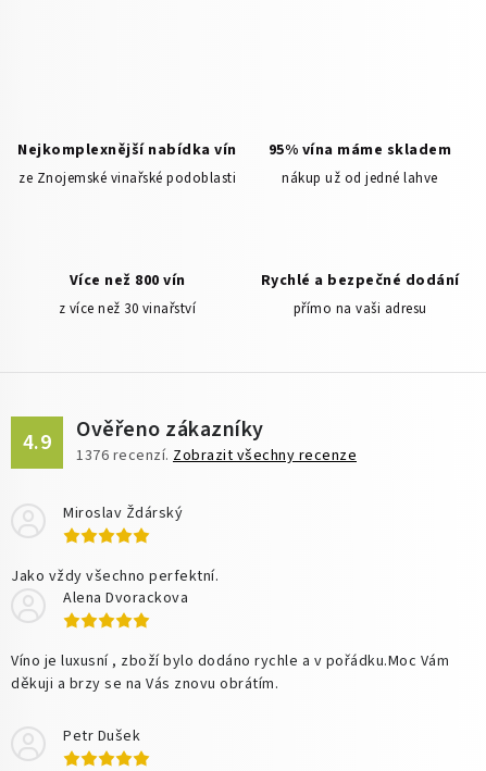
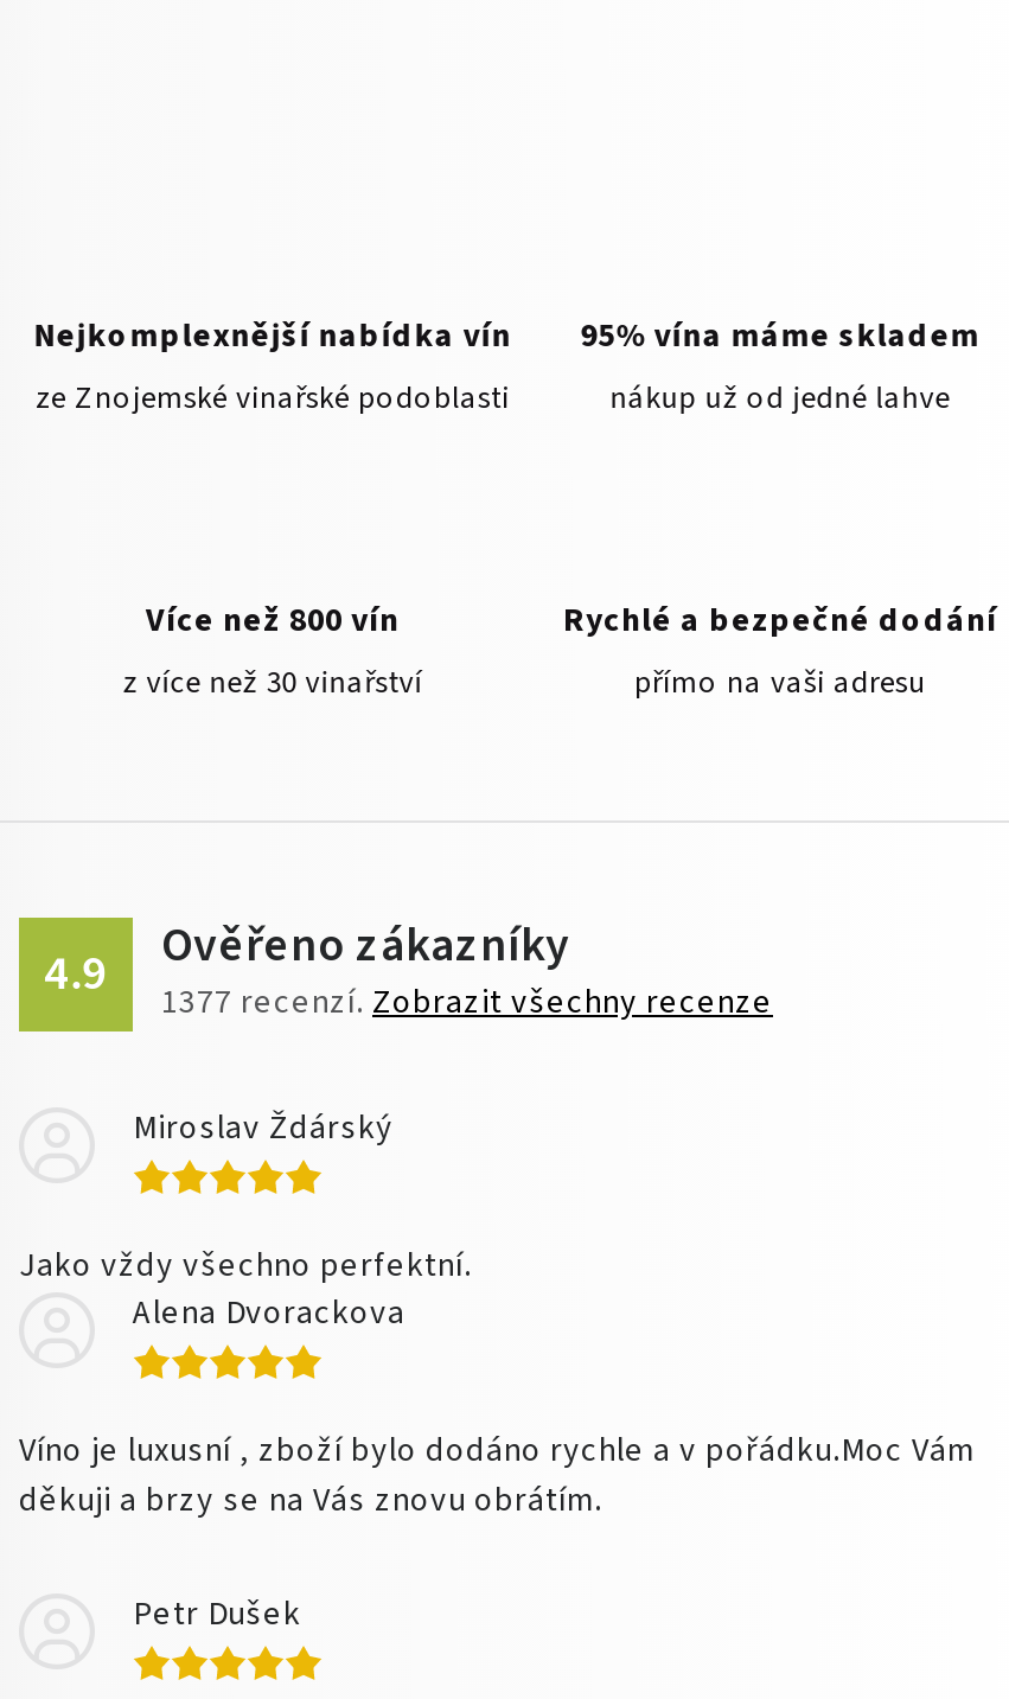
- 1376 recenzí. Zobrazit všechny recenze
+ 1377 recenzí. Zobrazit všechny recenze
